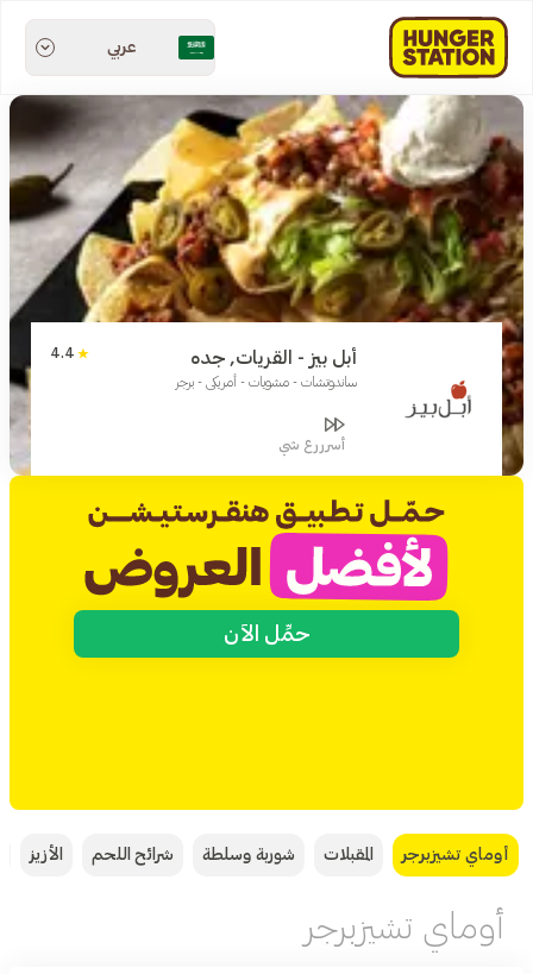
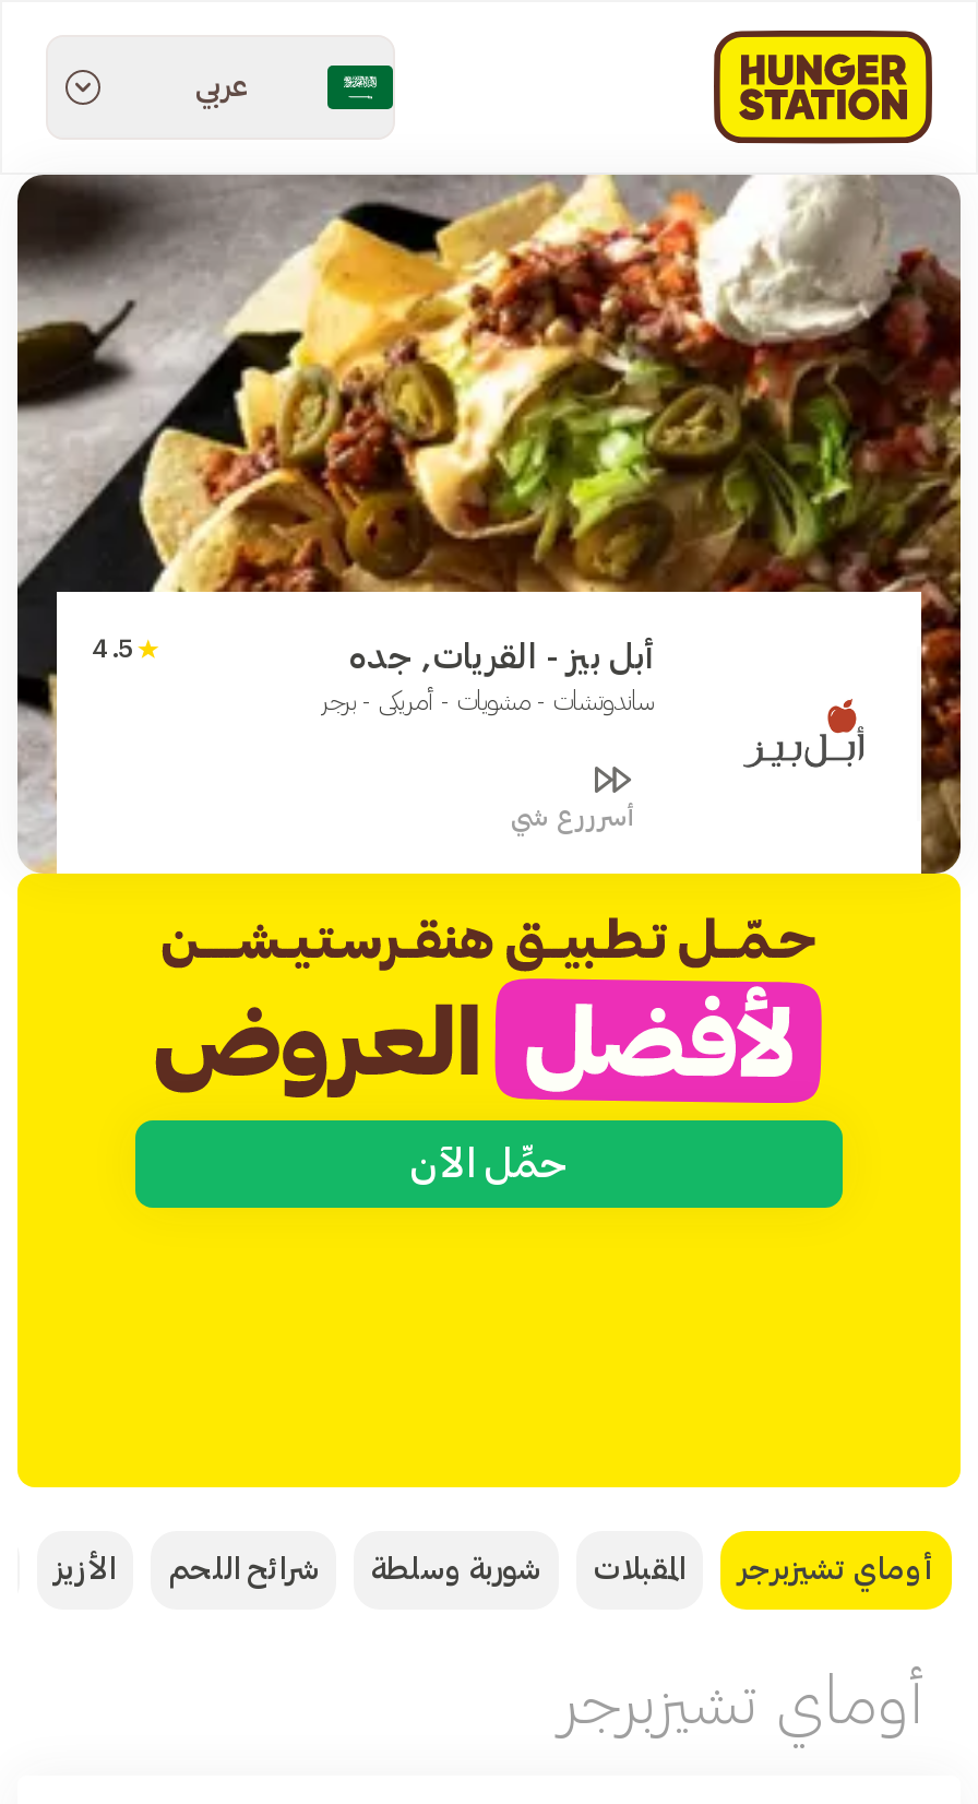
- 4.4
+ 4.5
